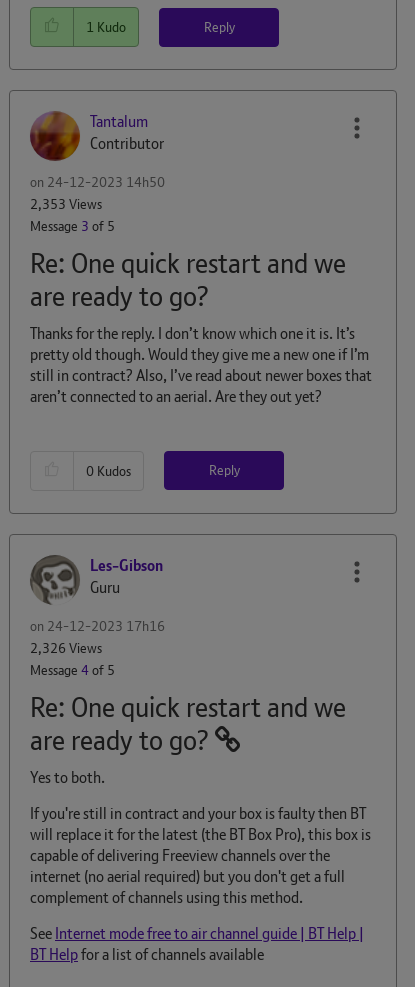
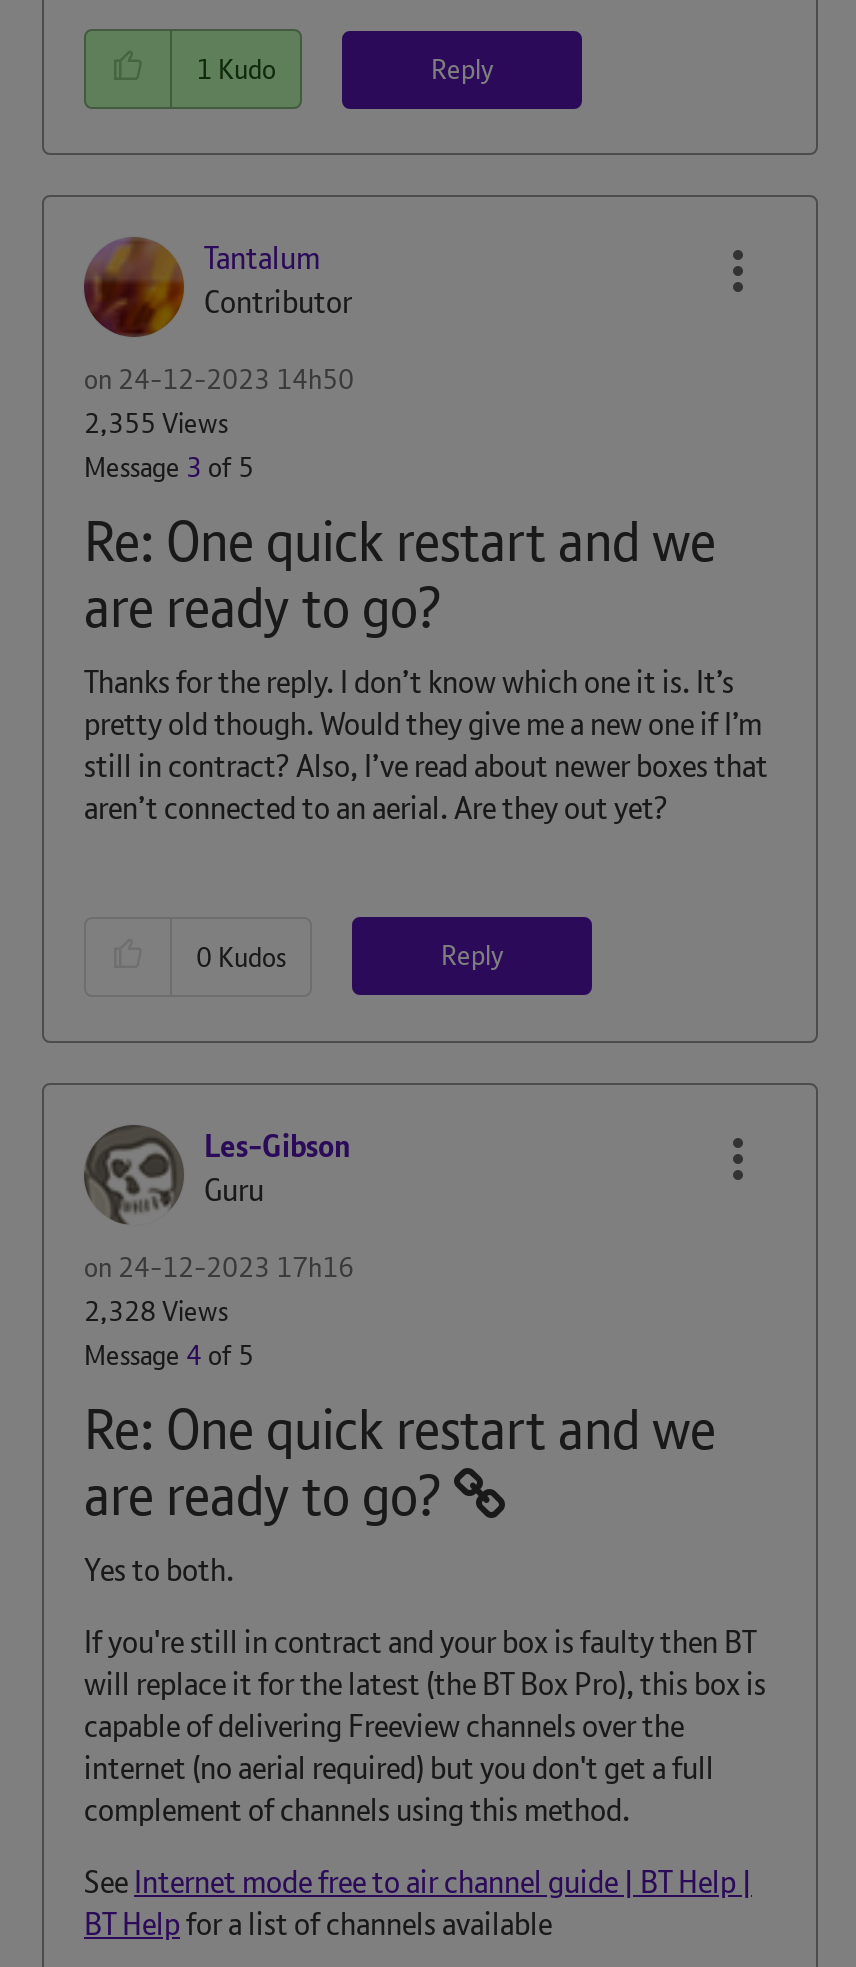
- 2,353 Views
+ 2,355 Views

- 2,326 Views
+ 2,328 Views
